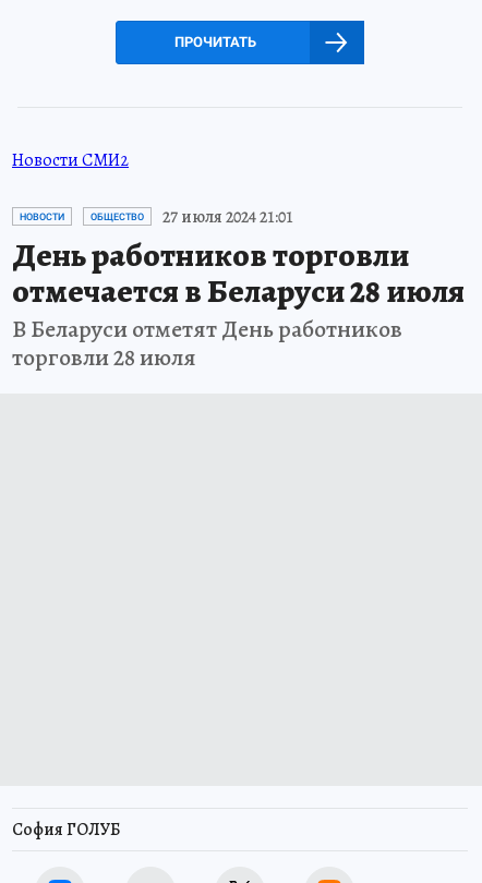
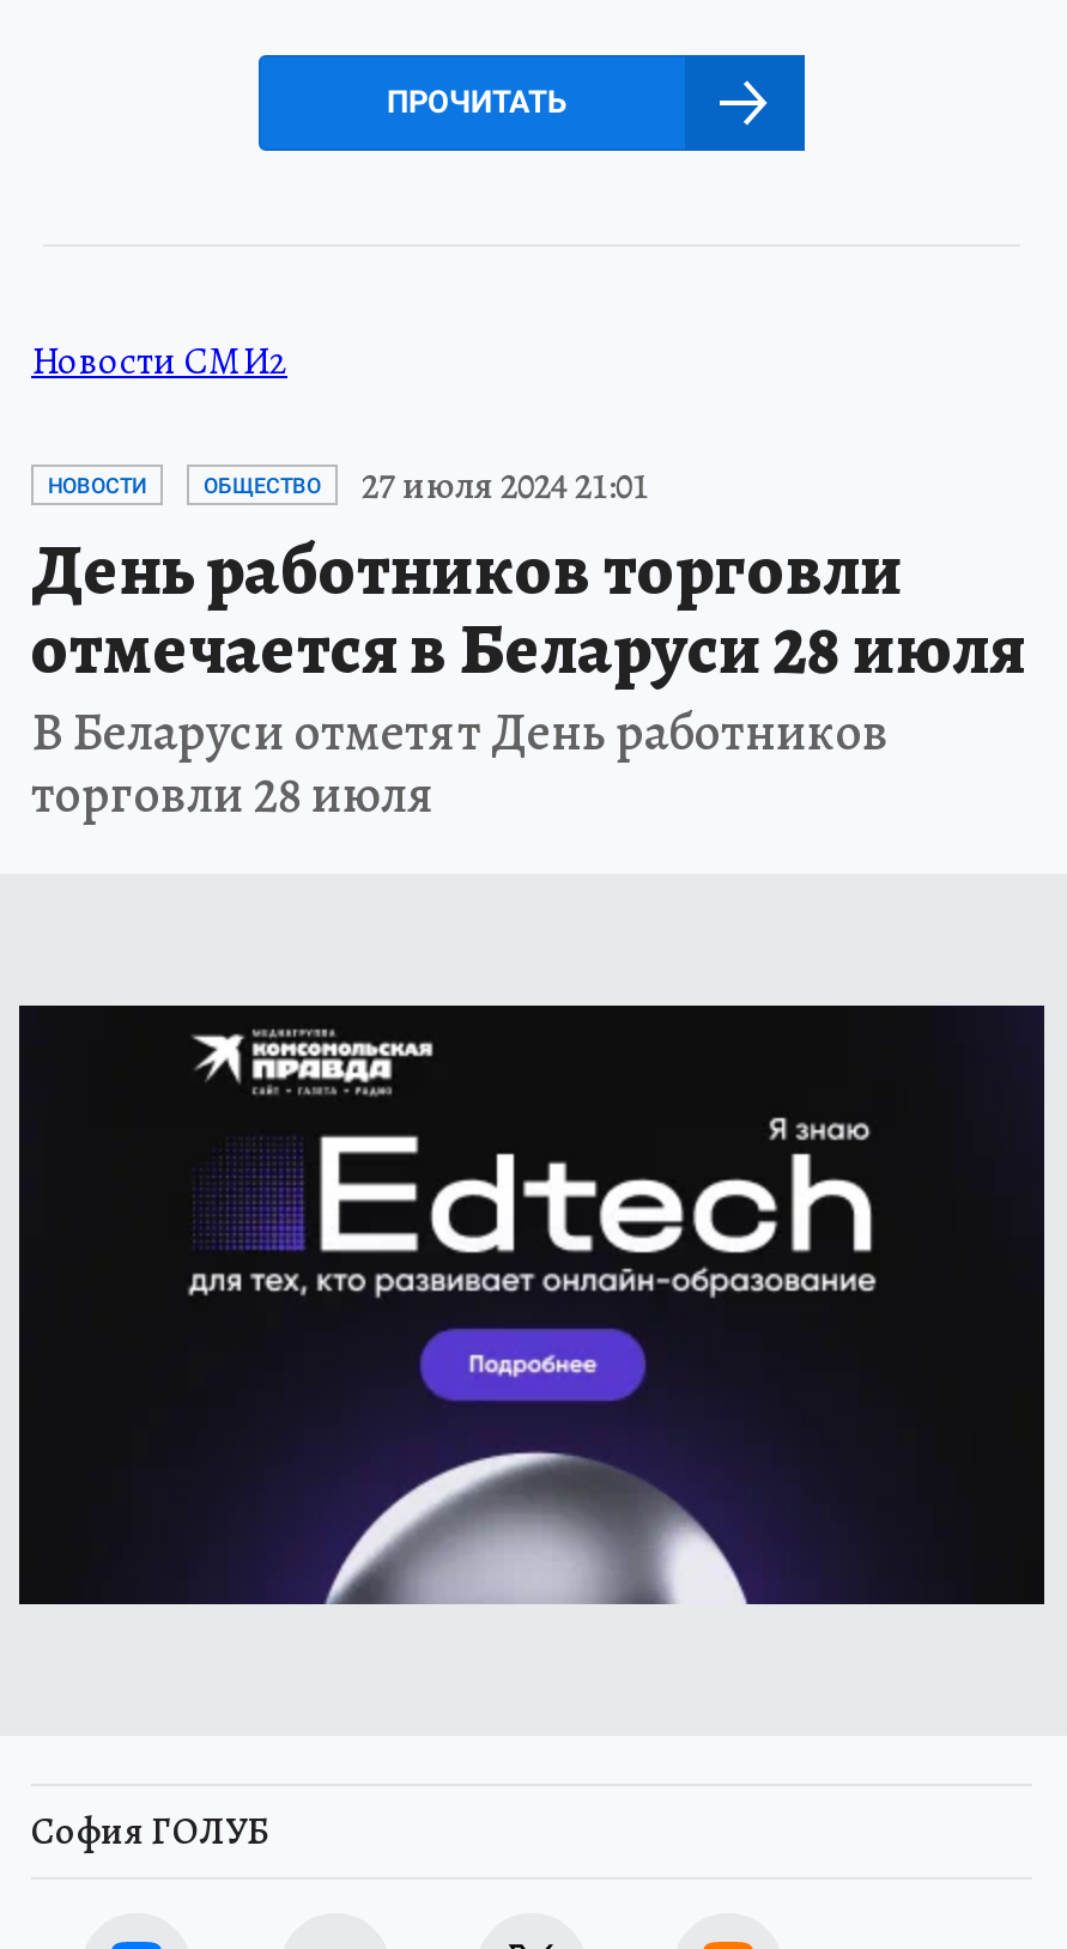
+ [image]
